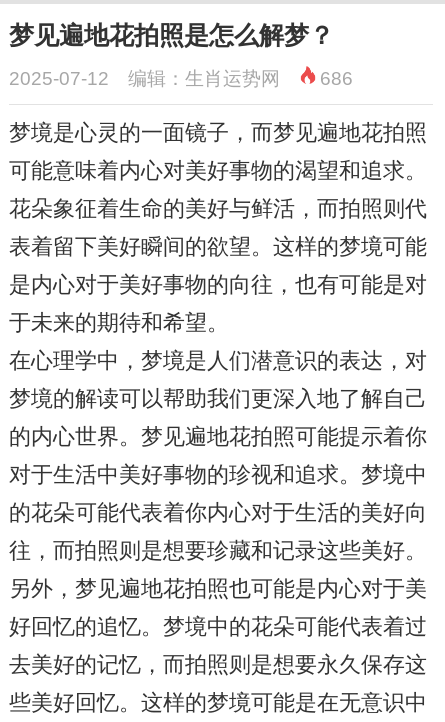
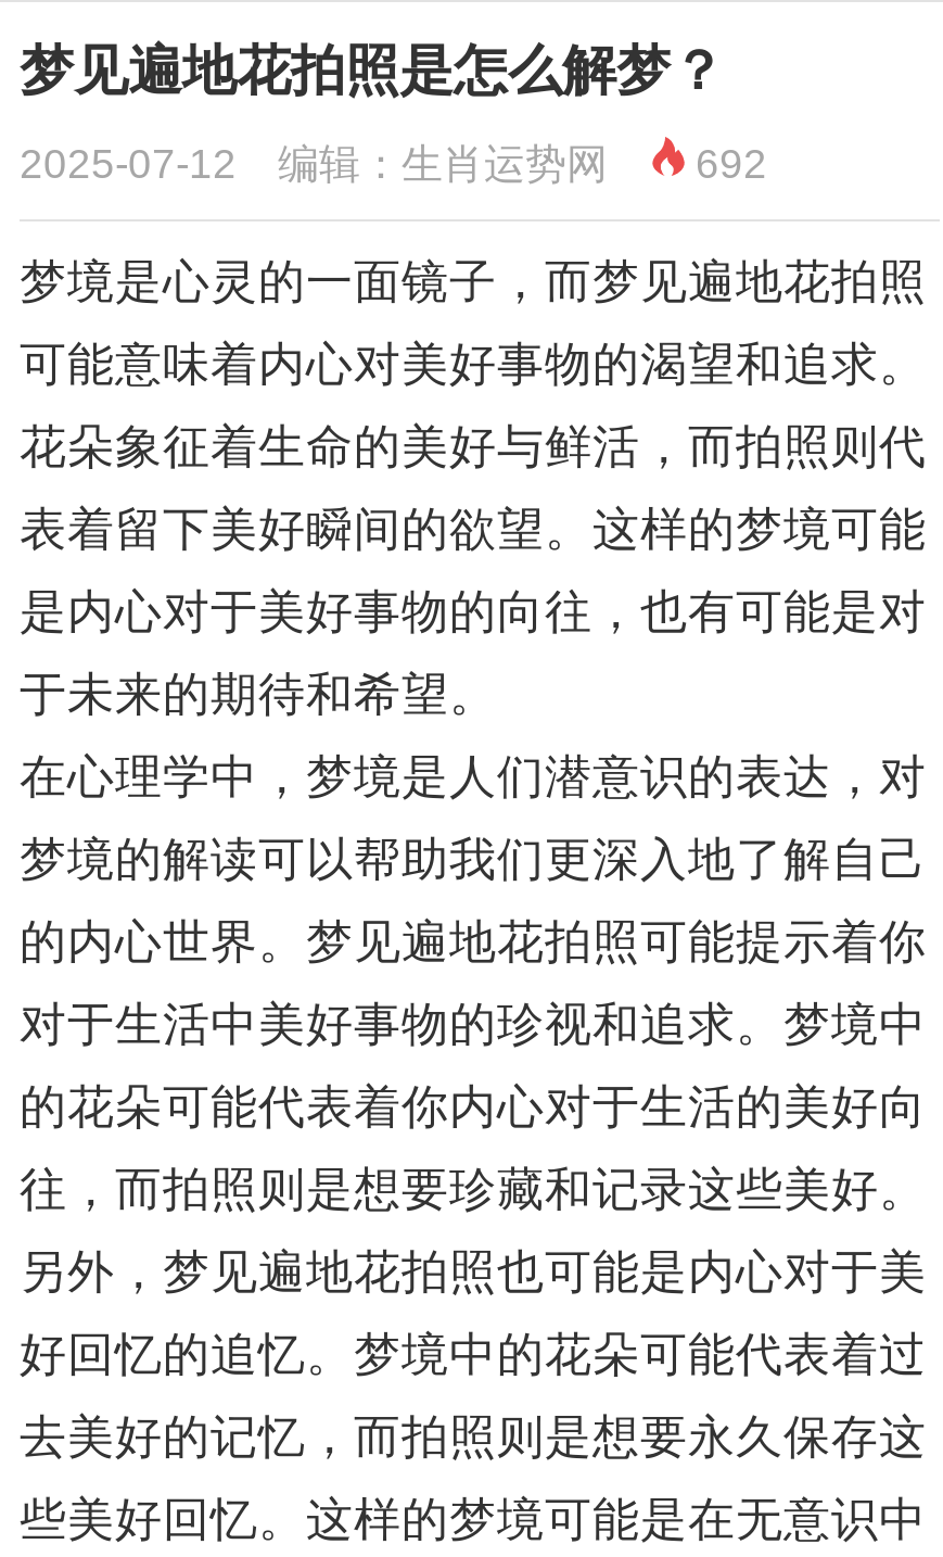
- 2025-07-12 编辑：生肖运势网 686
+ 2025-07-12 编辑：生肖运势网 692
